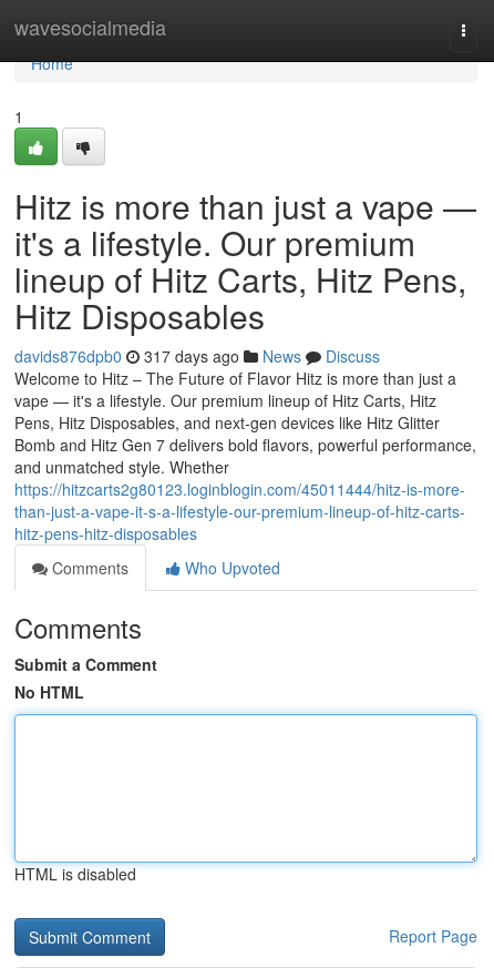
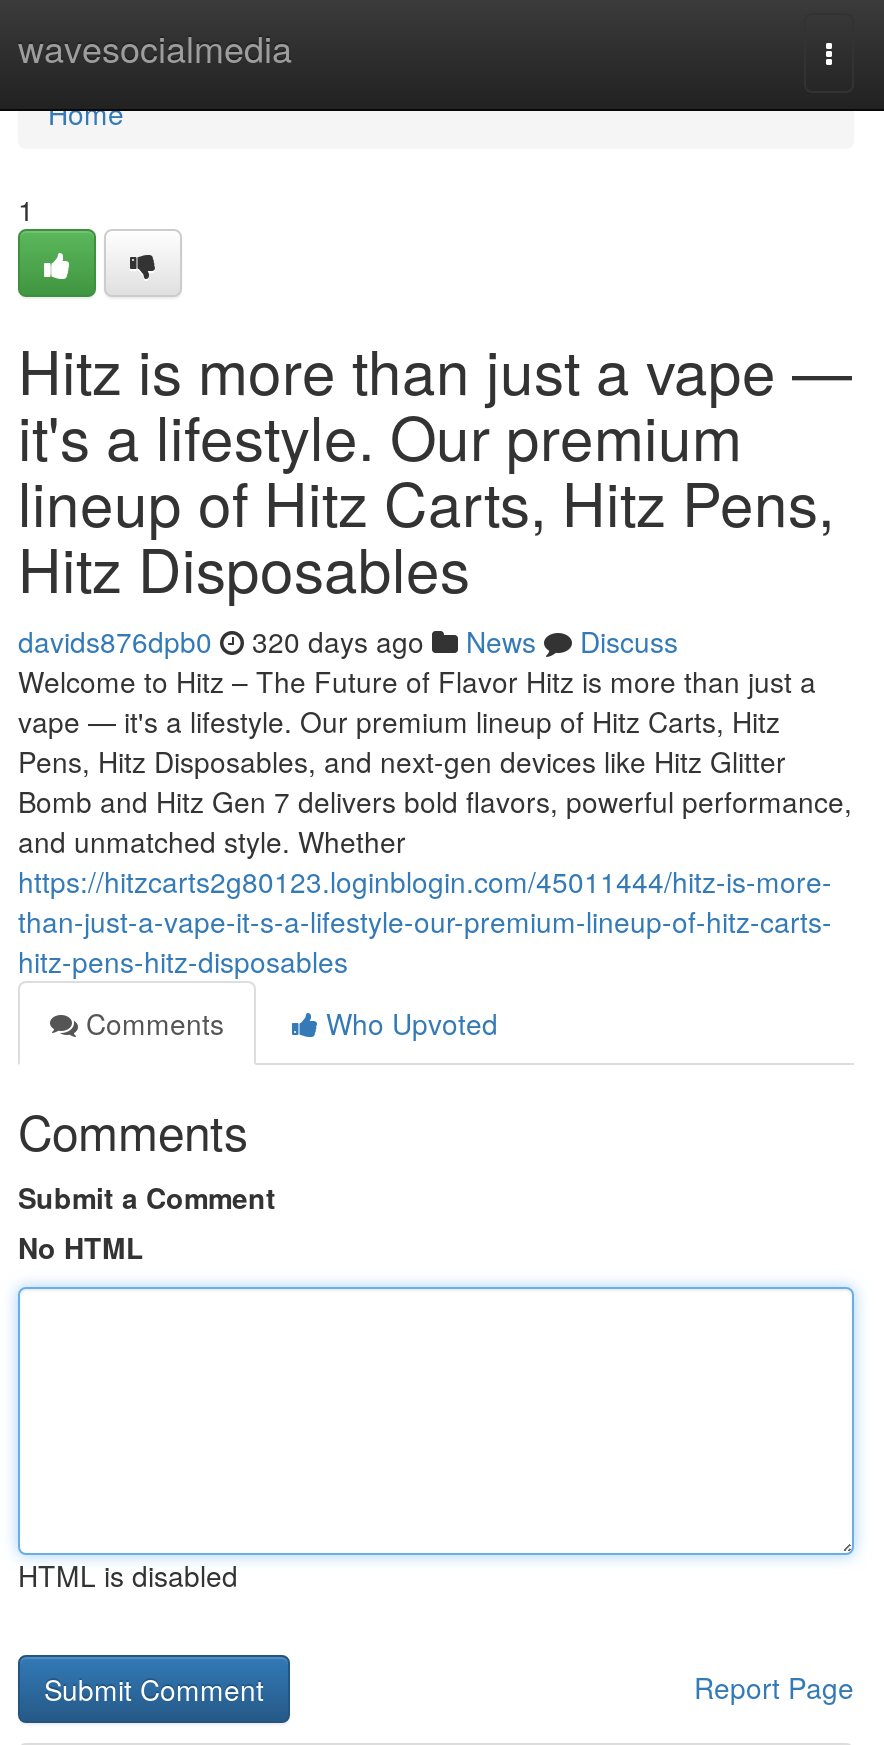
- davids876dpb0 317 days ago News Discuss
+ davids876dpb0 320 days ago News Discuss
